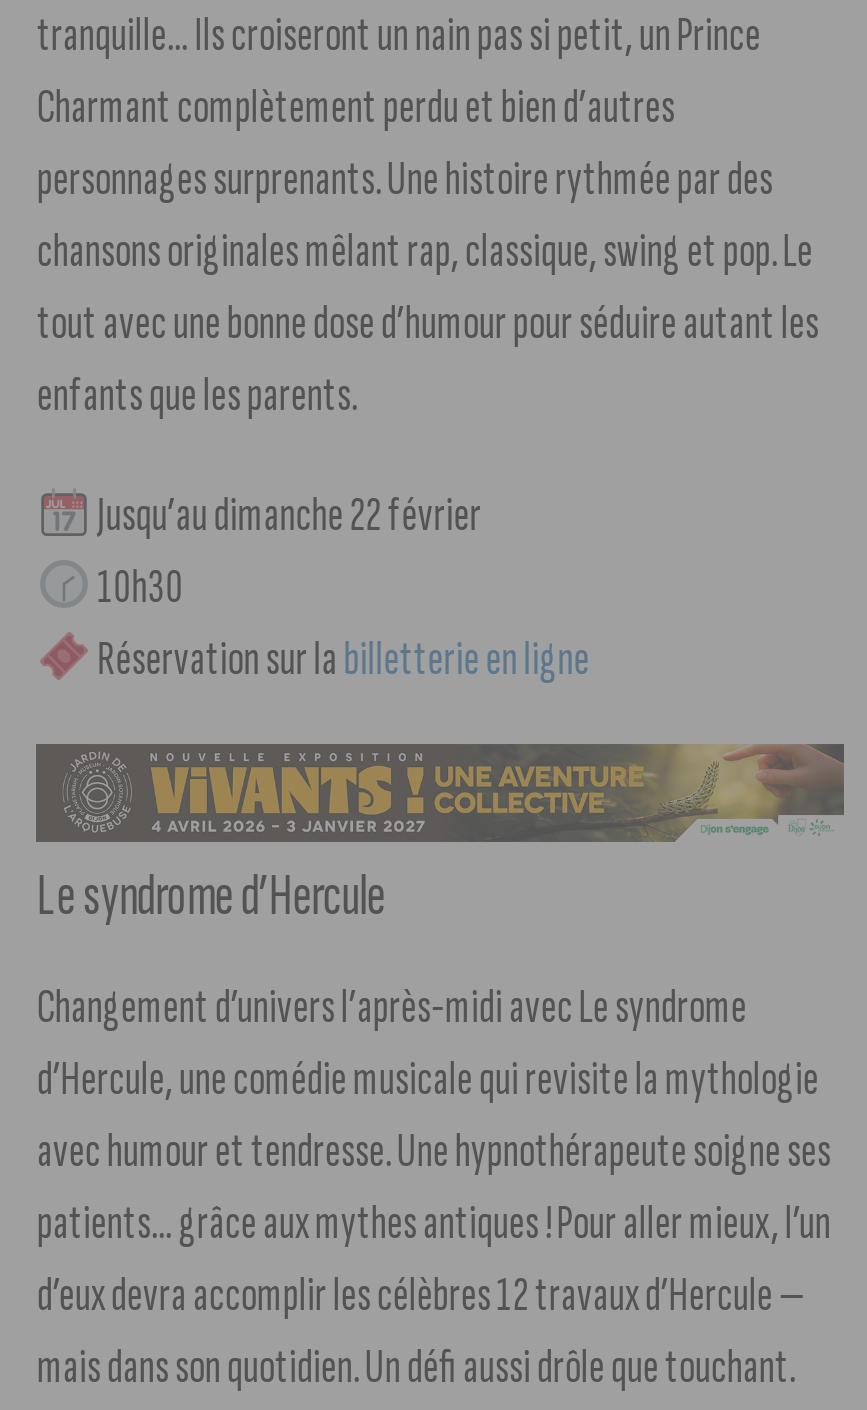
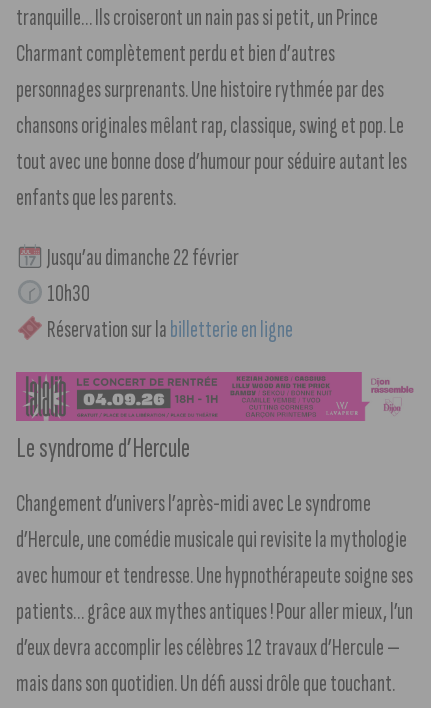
- [image]
+ [image]
